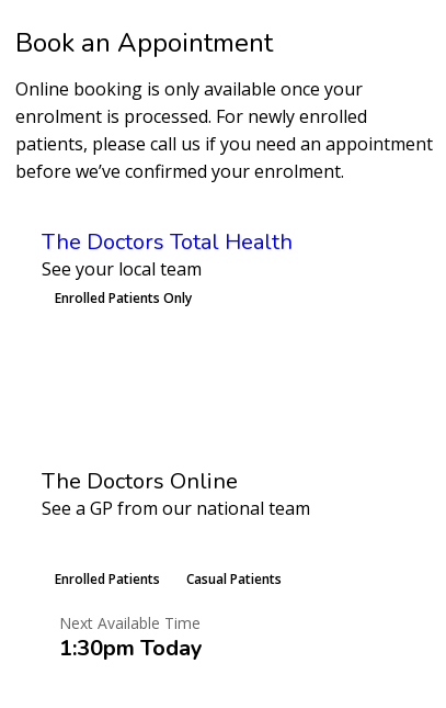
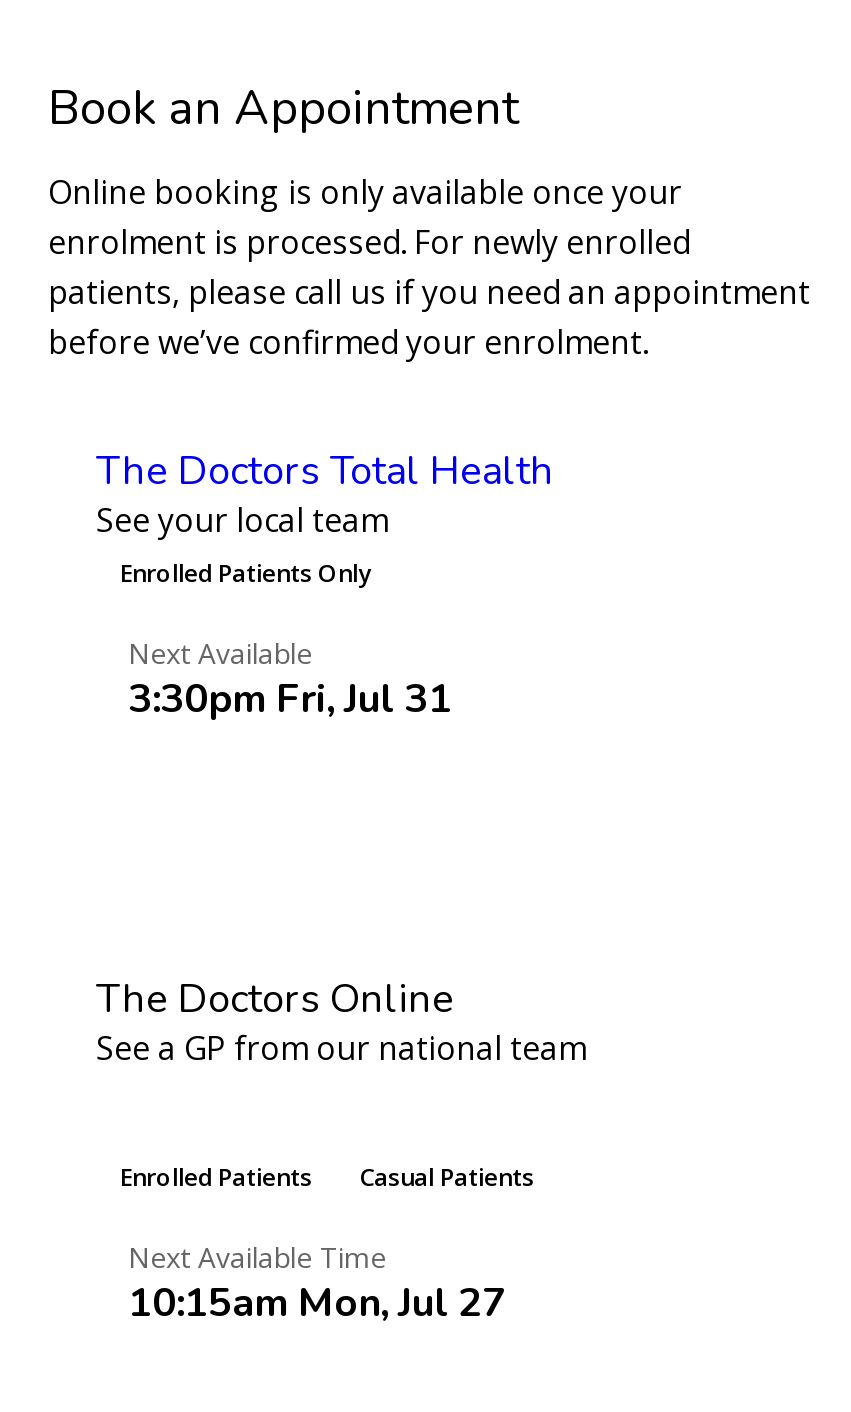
+ Next Available
+ 3:30pm Fri, Jul 31

- 1:30pm Today
+ 10:15am Mon, Jul 27
